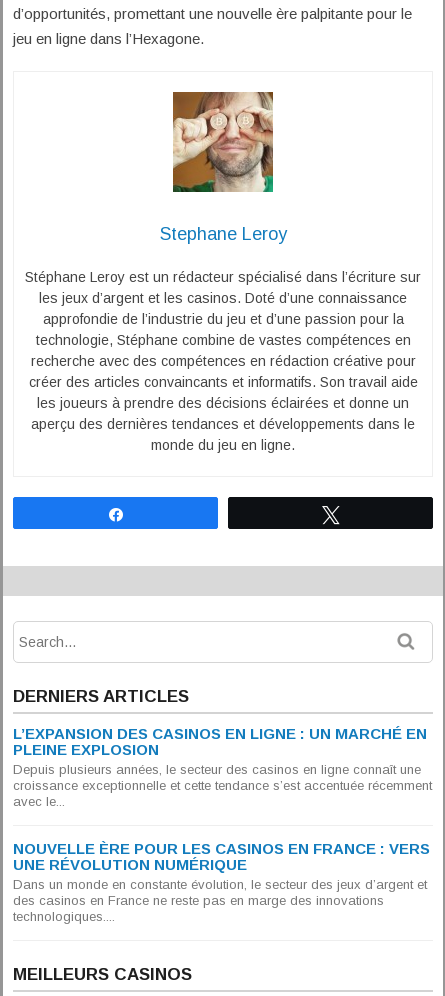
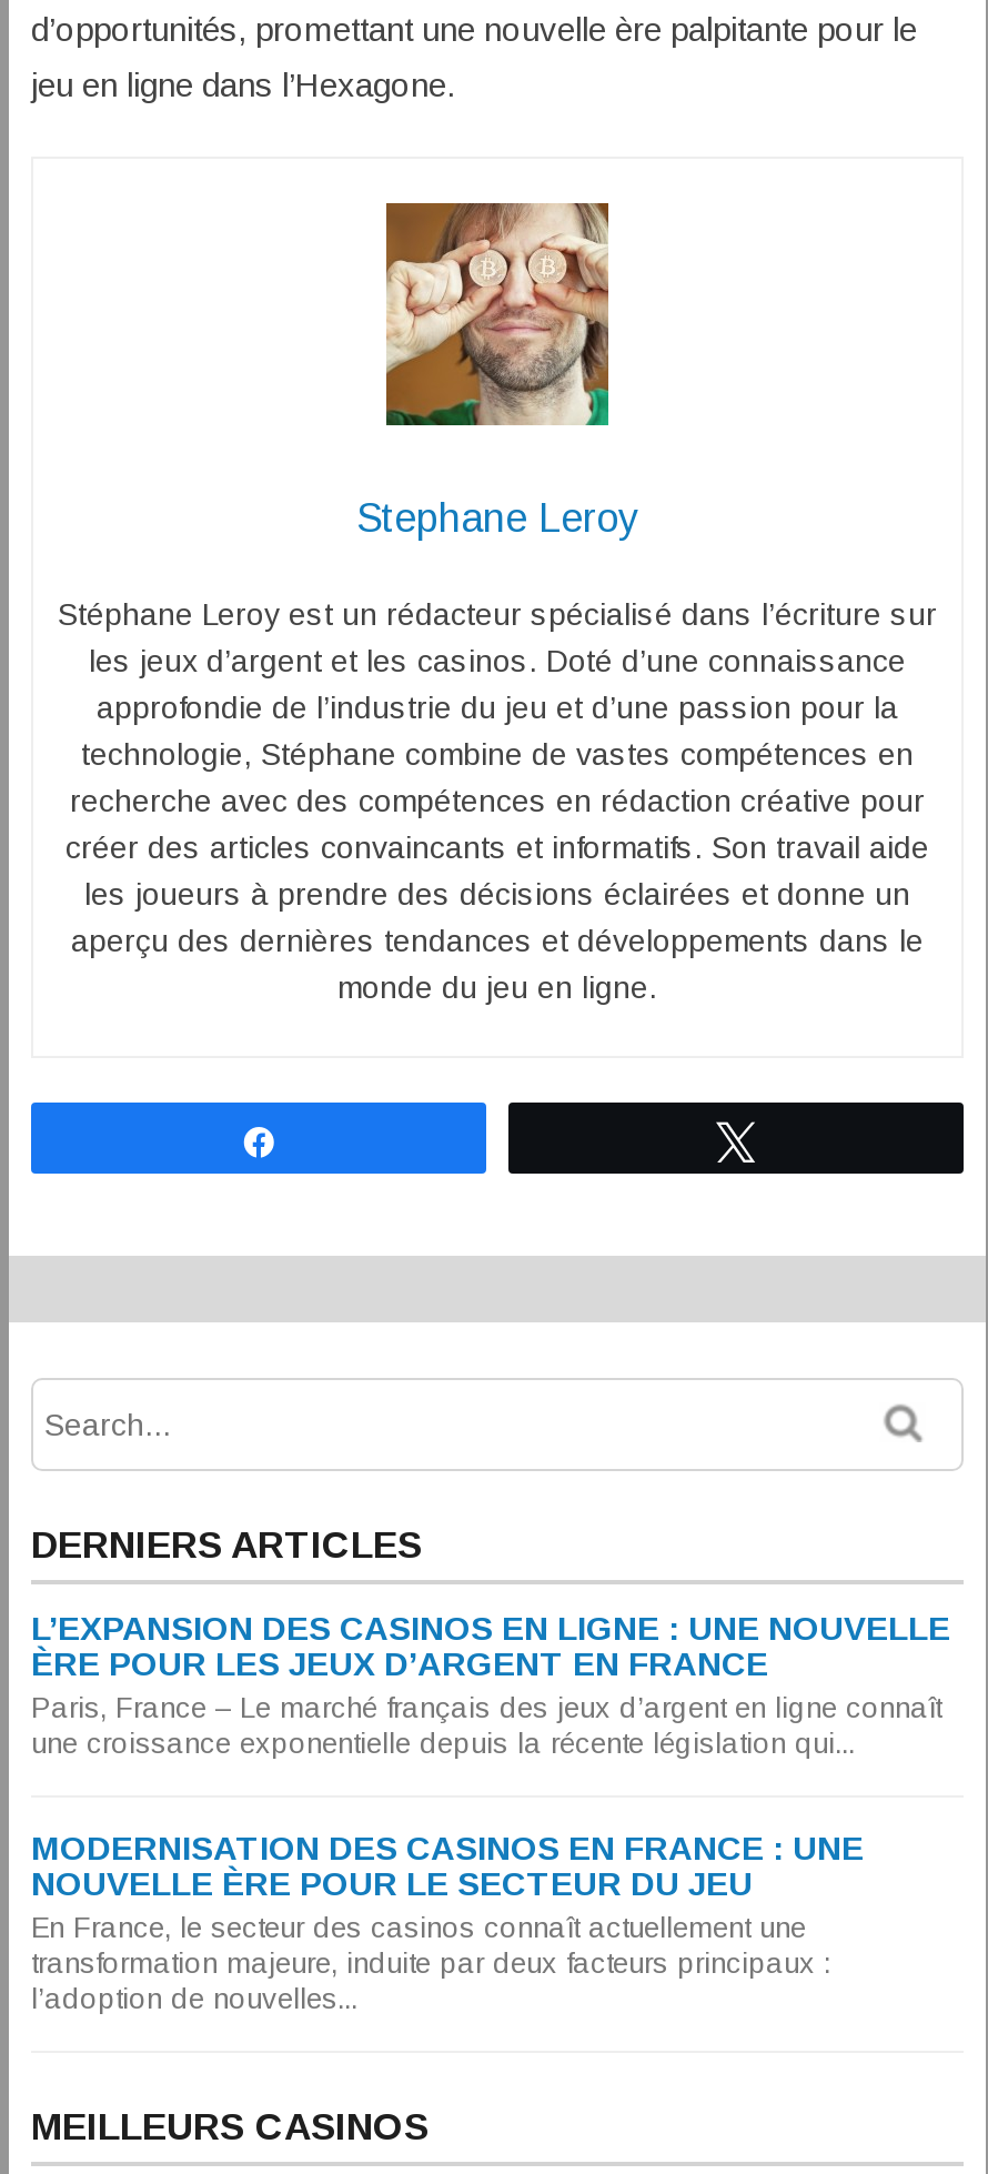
- L’EXPANSION DES CASINOS EN LIGNE : UN MARCHÉ EN
- PLEINE EXPLOSION
- Depuis plusieurs années, le secteur des casinos en ligne connaît une
- croissance exceptionnelle et cette tendance s’est accentuée récemment
- avec le...
+ L’EXPANSION DES CASINOS EN LIGNE : UNE NOUVELLE
+ ÈRE POUR LES JEUX D’ARGENT EN FRANCE
+ Paris, France – Le marché français des jeux d’argent en ligne connaît
+ une croissance exponentielle depuis la récente législation qui...

- NOUVELLE ÈRE POUR LES CASINOS EN FRANCE : VERS
- UNE RÉVOLUTION NUMÉRIQUE
- Dans un monde en constante évolution, le secteur des jeux d’argent et
- des casinos en France ne reste pas en marge des innovations
- technologiques....
+ MODERNISATION DES CASINOS EN FRANCE : UNE
+ NOUVELLE ÈRE POUR LE SECTEUR DU JEU
+ En France, le secteur des casinos connaît actuellement une
+ transformation majeure, induite par deux facteurs principaux :
+ l’adoption de nouvelles...
